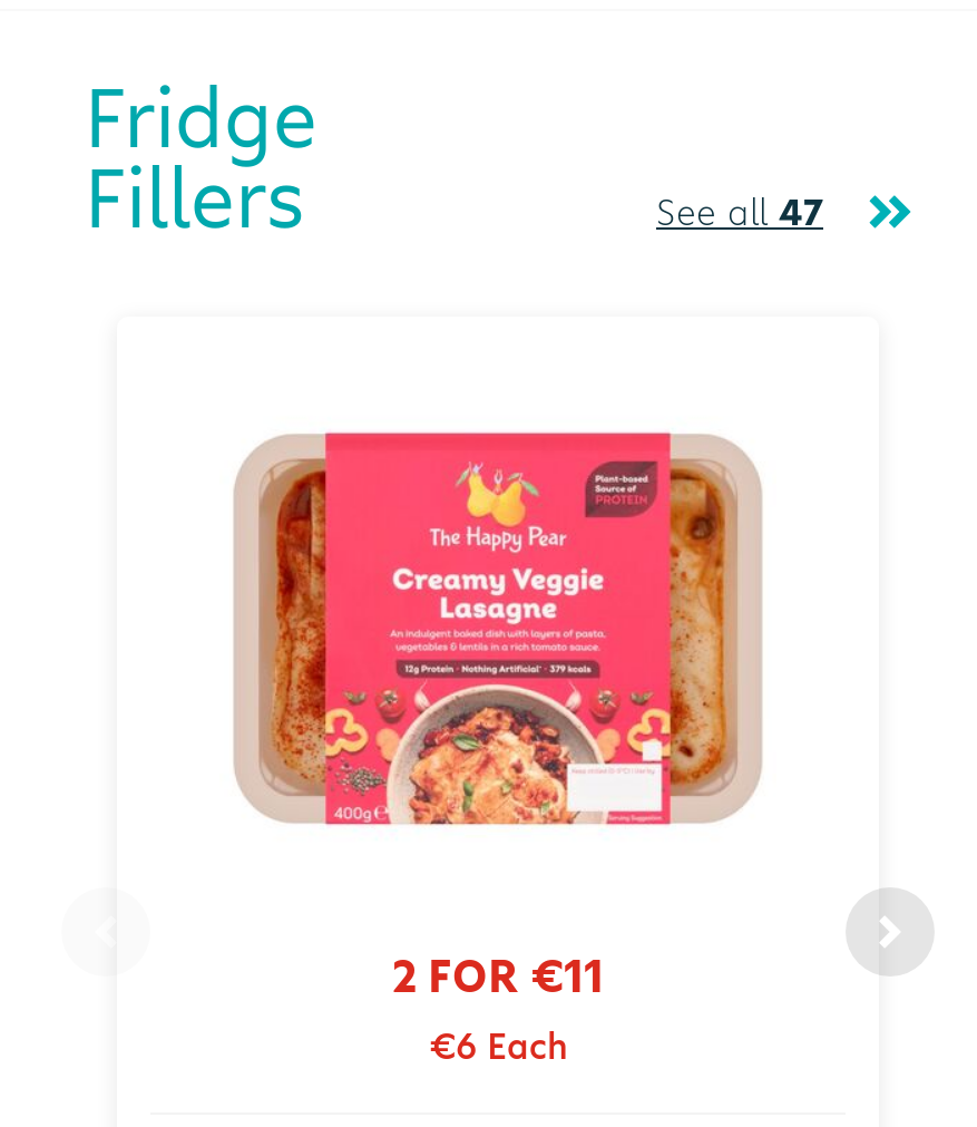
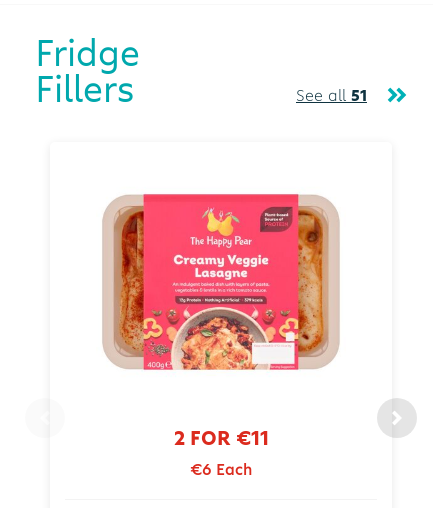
- See all 47
+ See all 51
